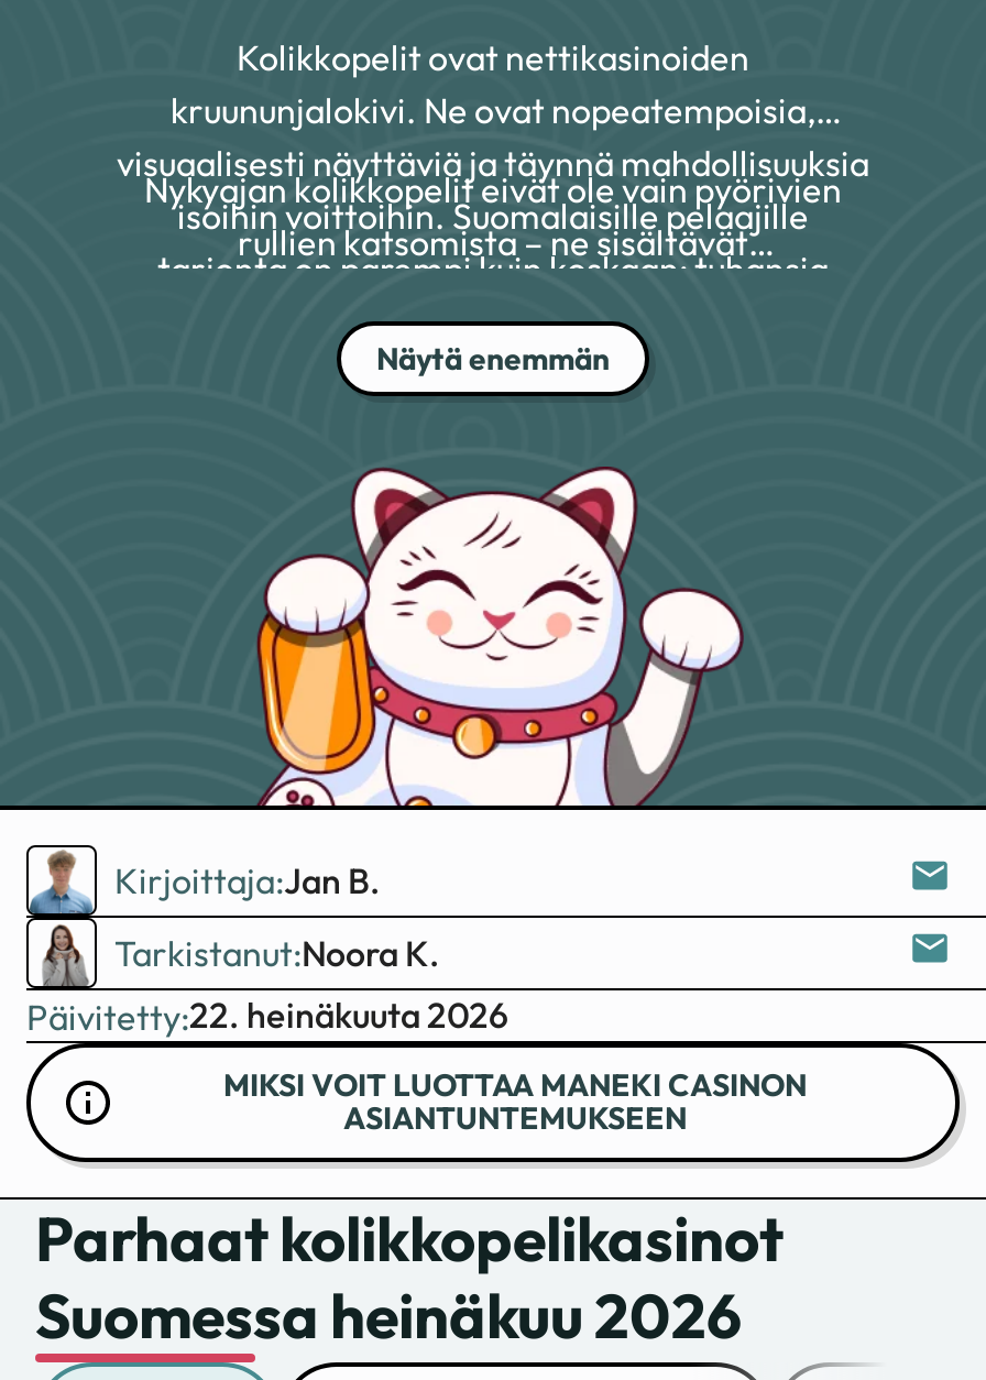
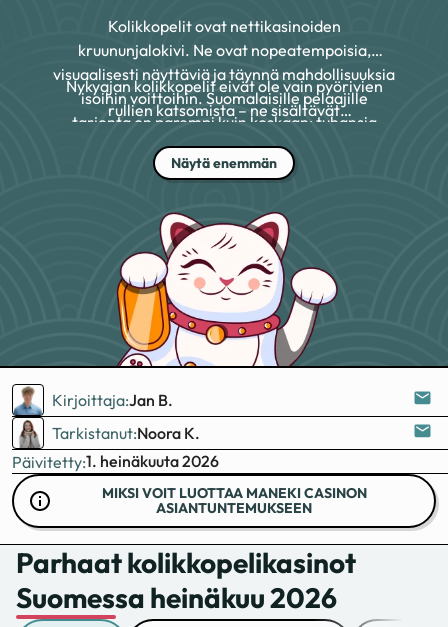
- Päivitetty:22. heinäkuuta 2026
+ Päivitetty:1. heinäkuuta 2026
